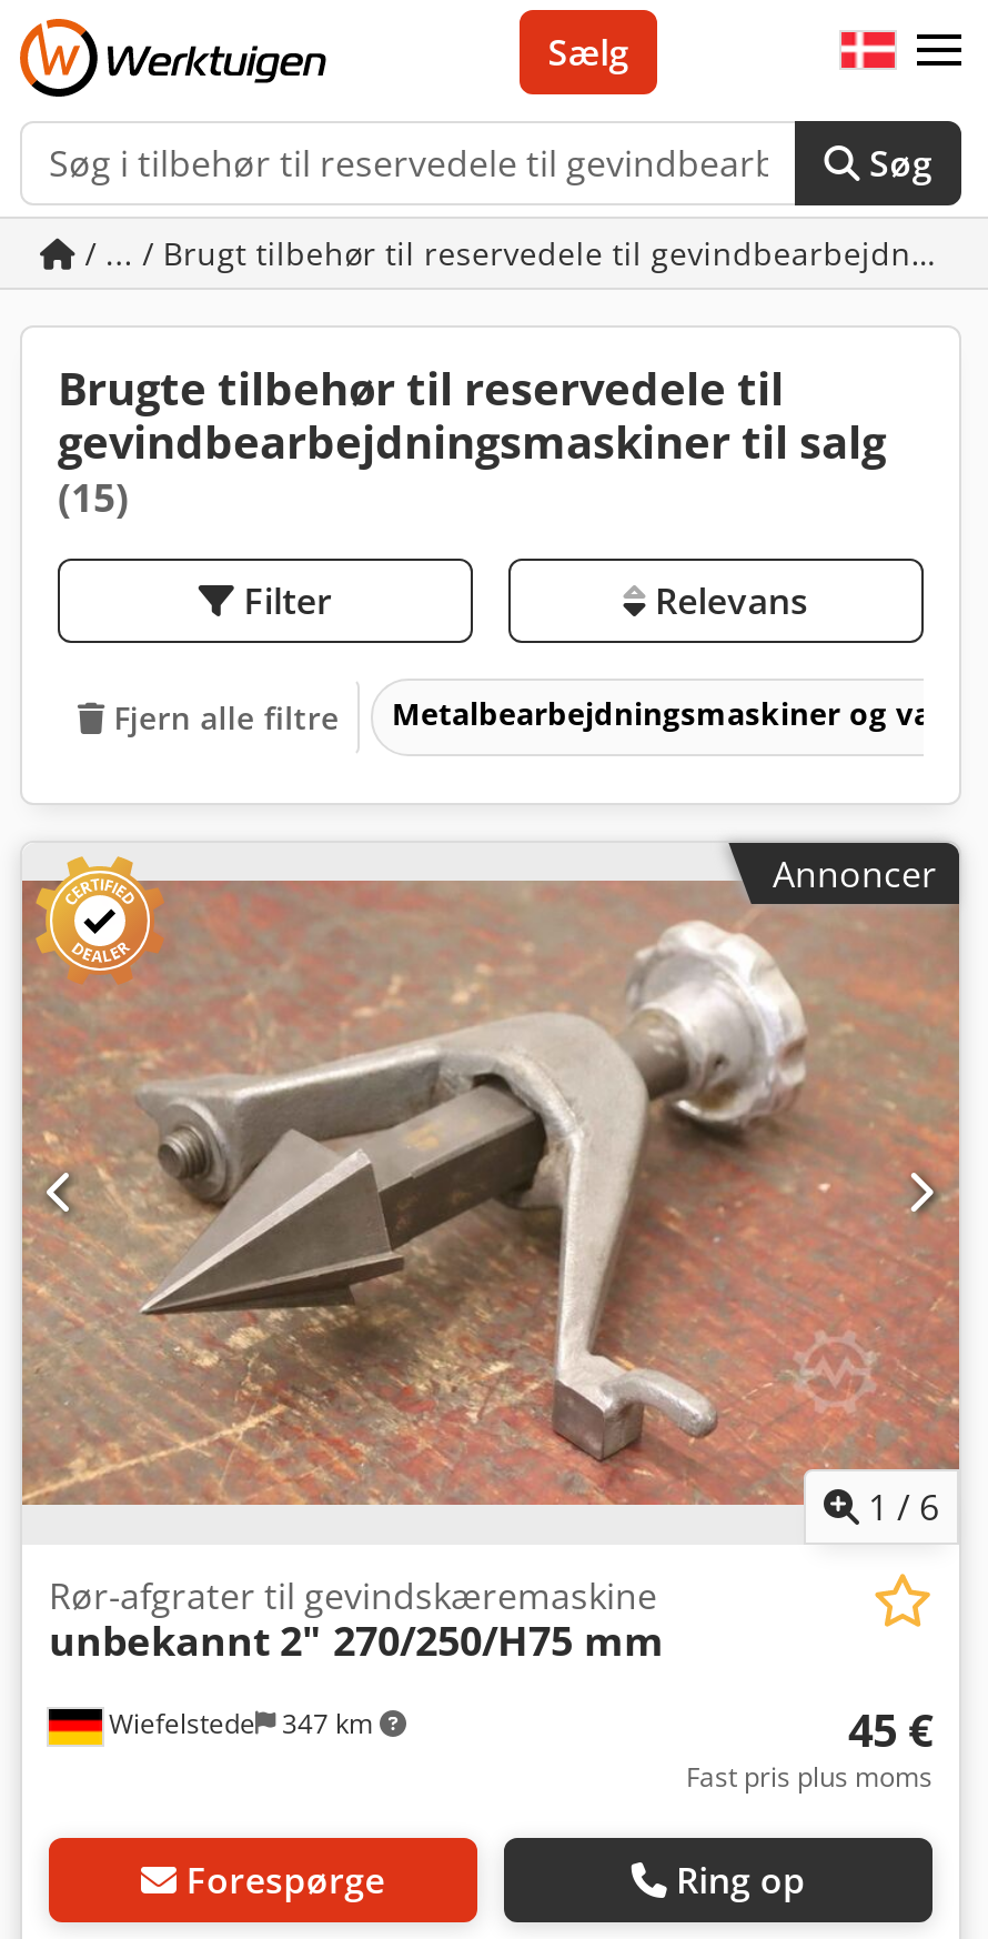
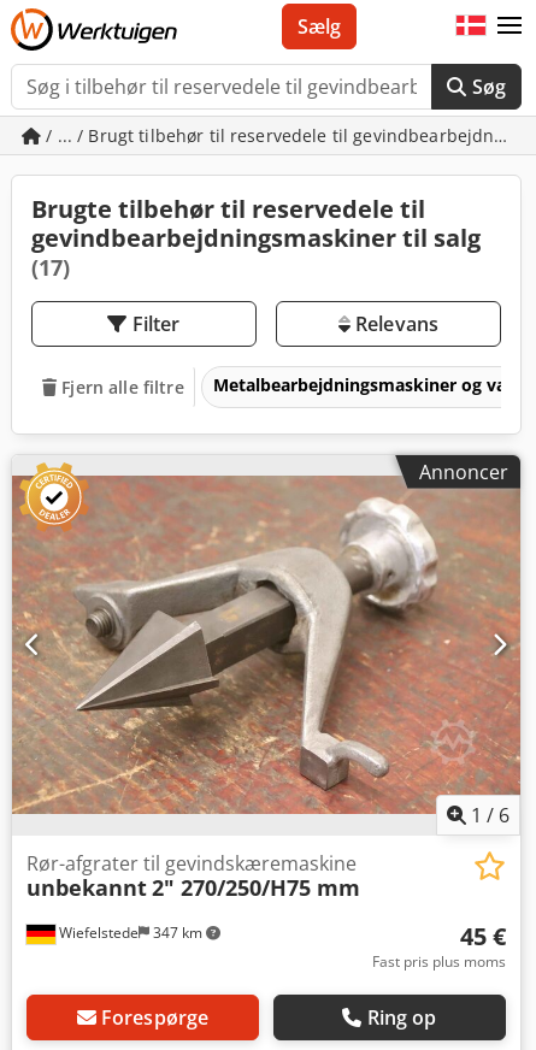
- (15)
+ (17)
